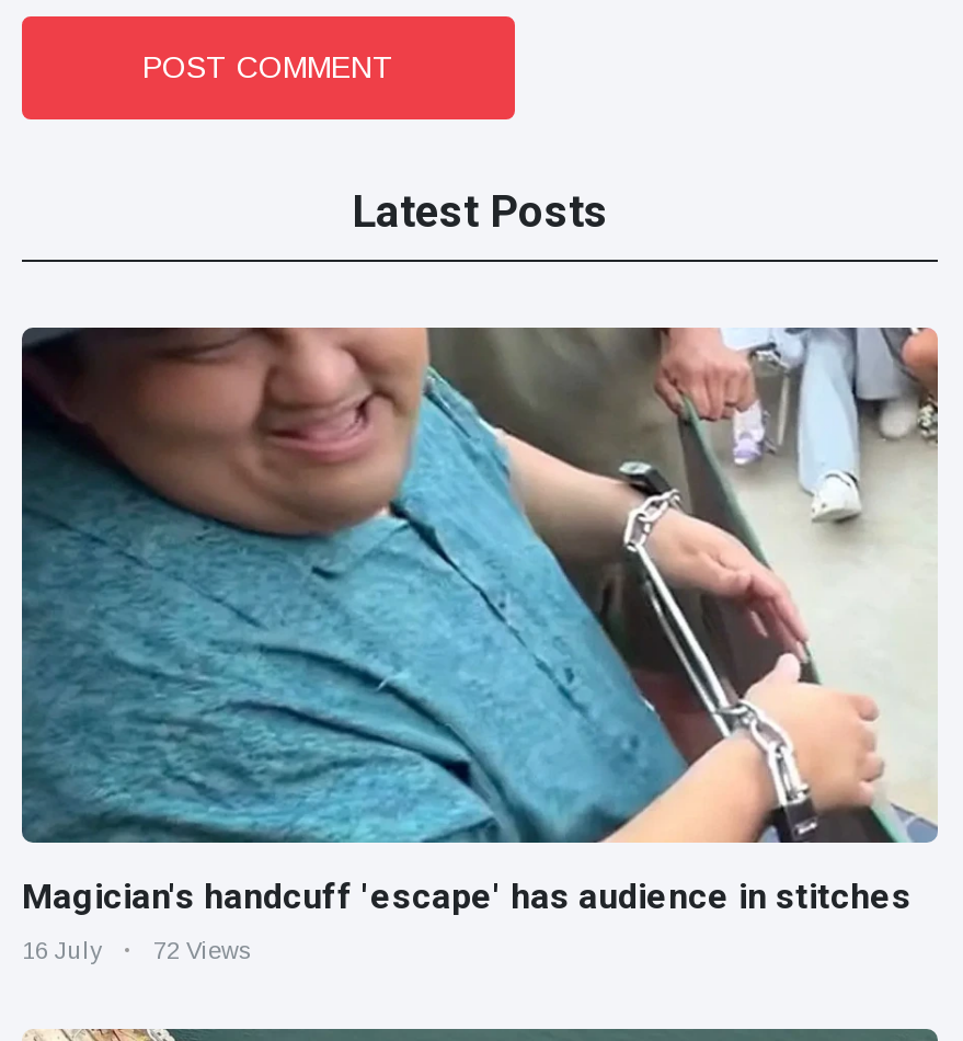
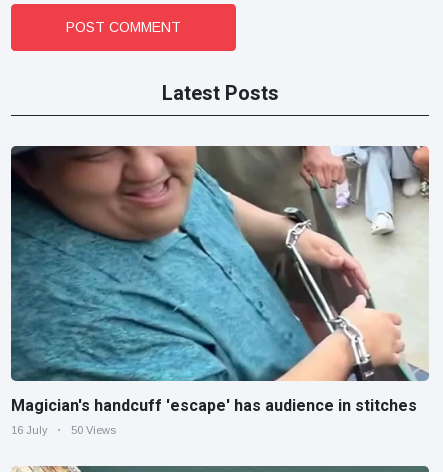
- 16 July 72 Views
+ 16 July 50 Views
